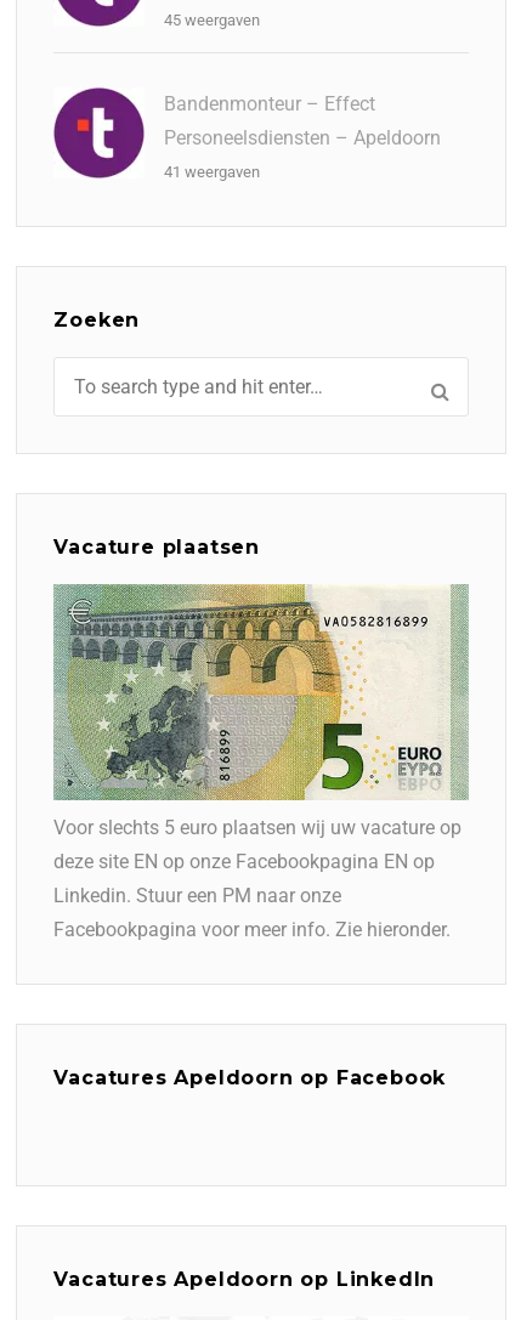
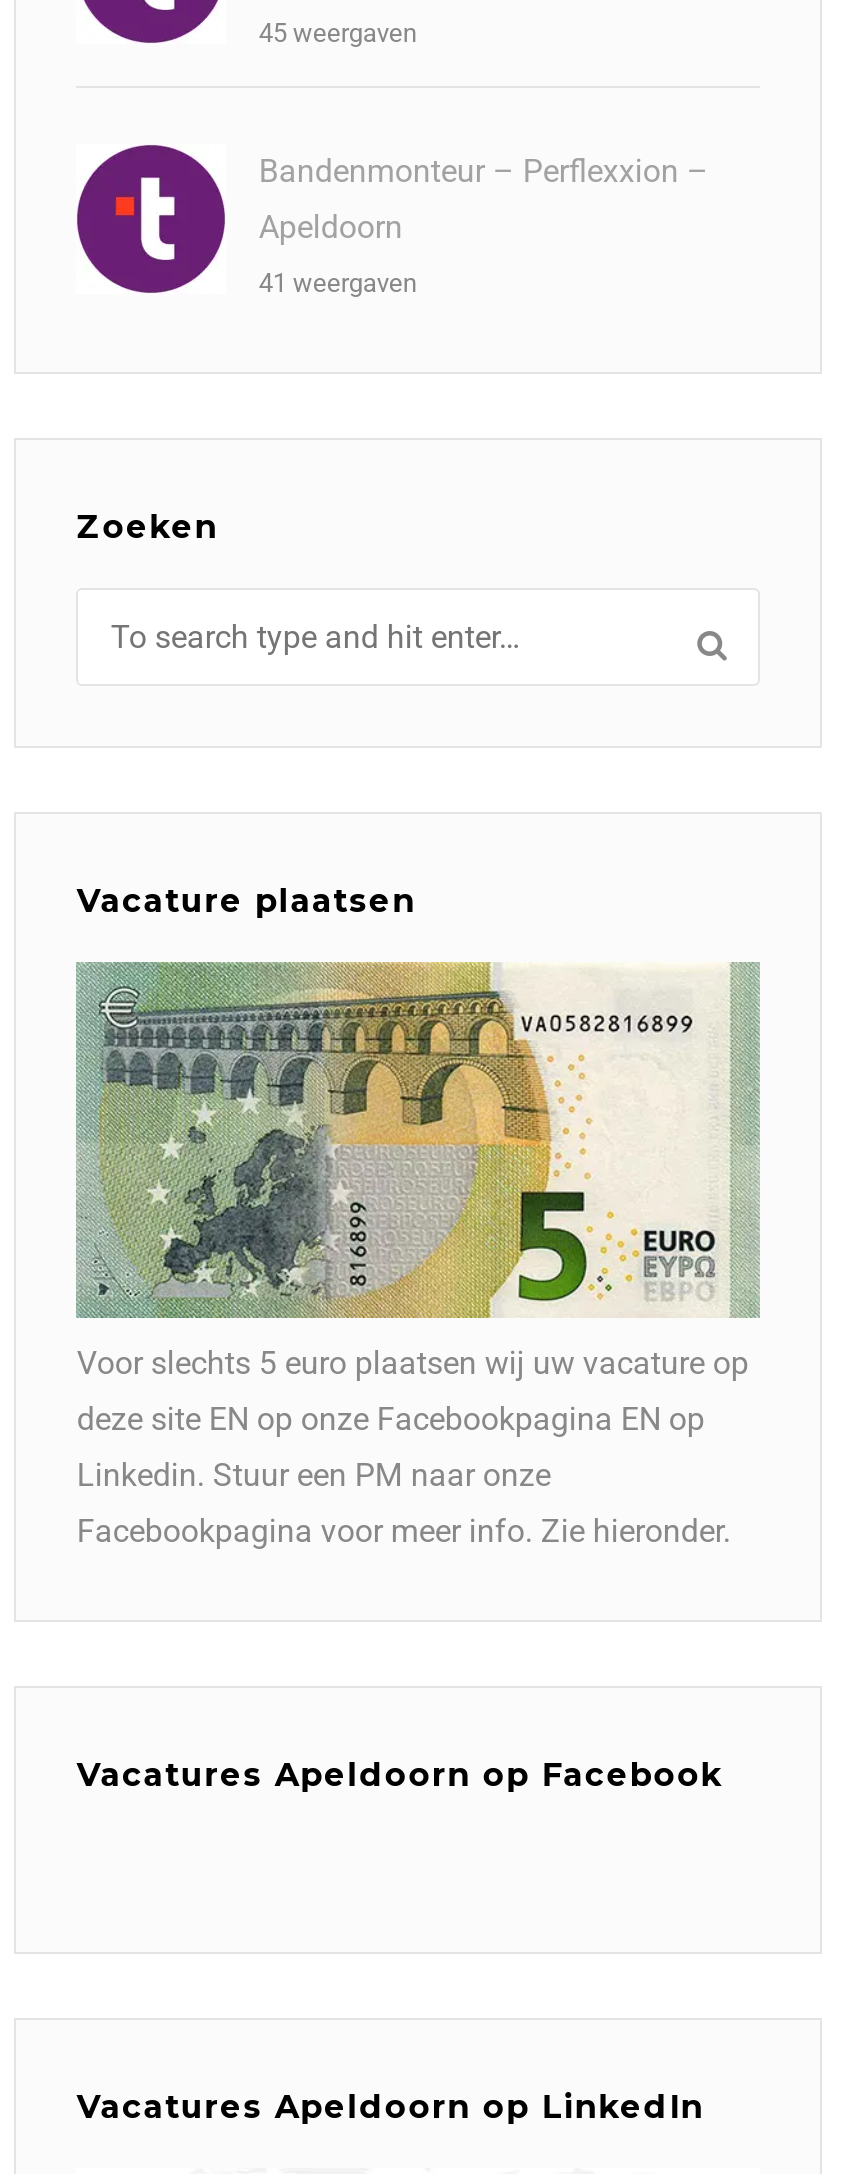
- Bandenmonteur – Effect
+ Bandenmonteur – Perflexxion –

- Personeelsdiensten – Apeldoorn
+ Apeldoorn
